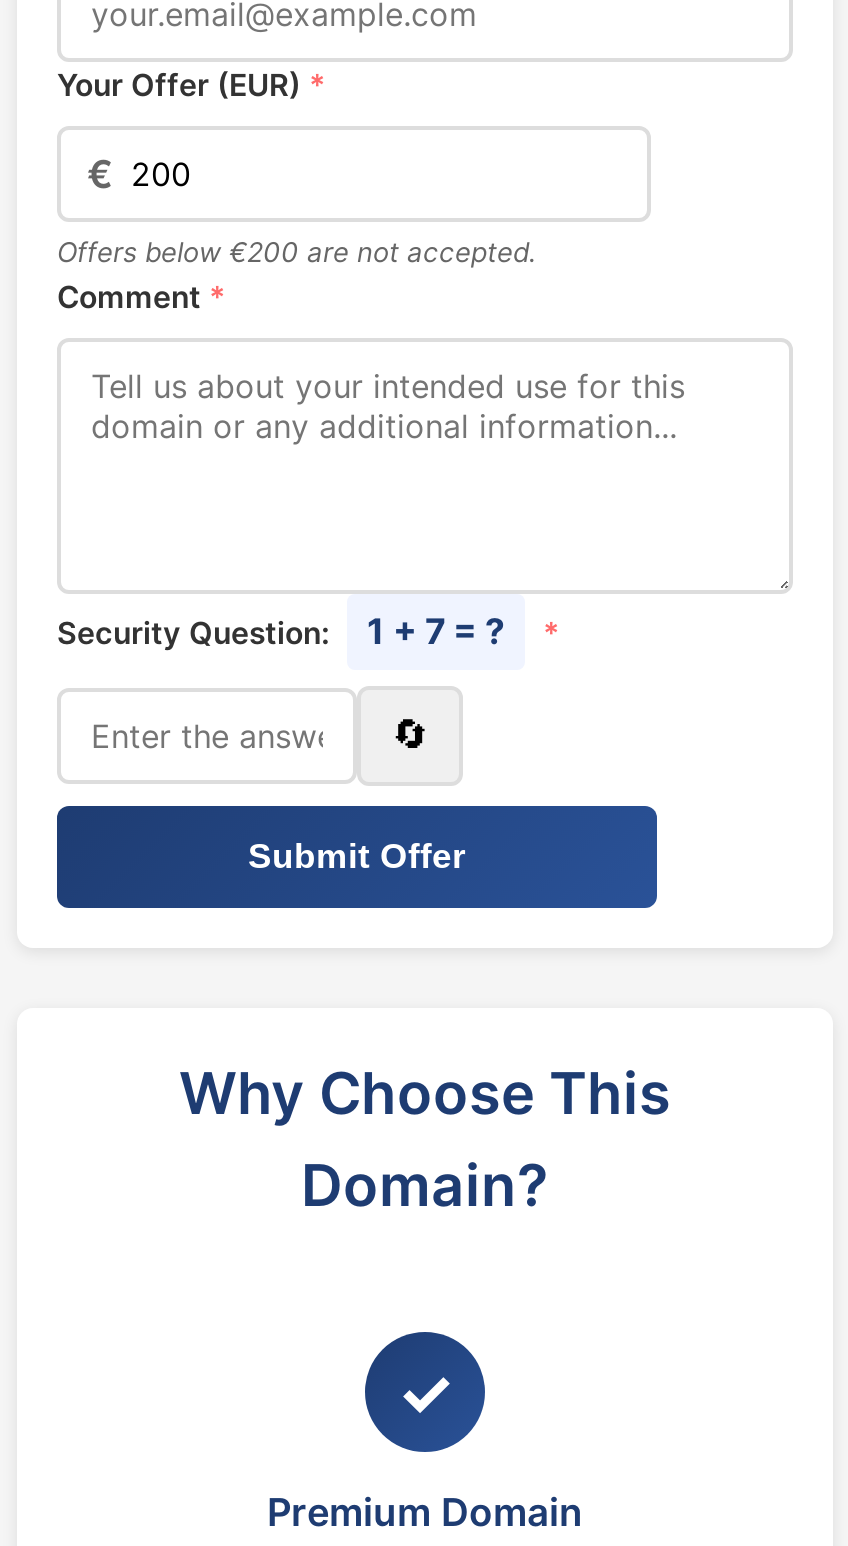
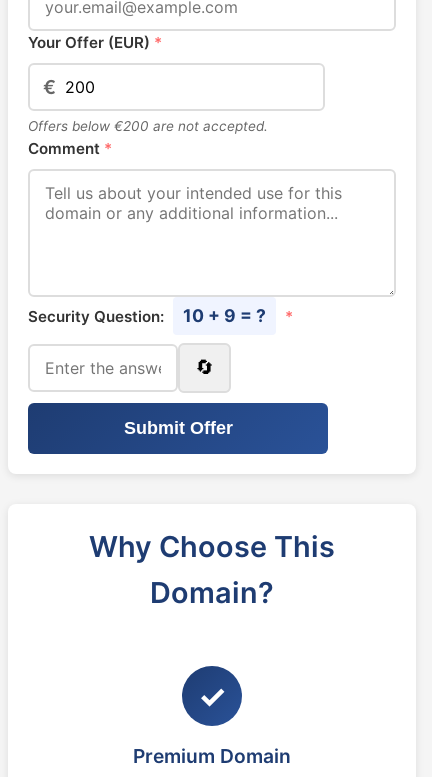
- 1 + 7 = ?
+ 10 + 9 = ?
